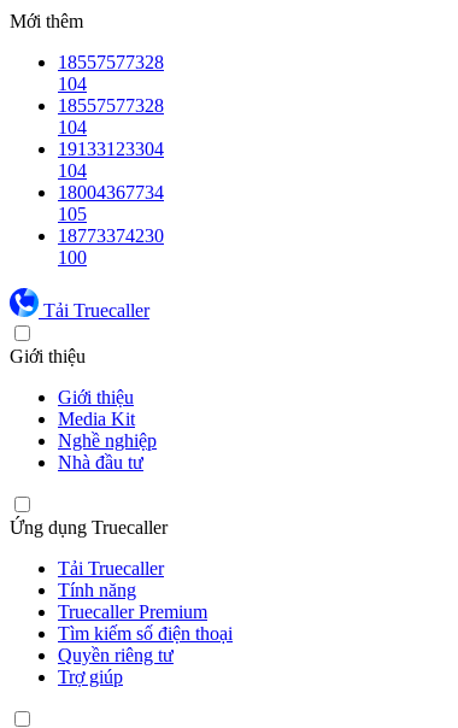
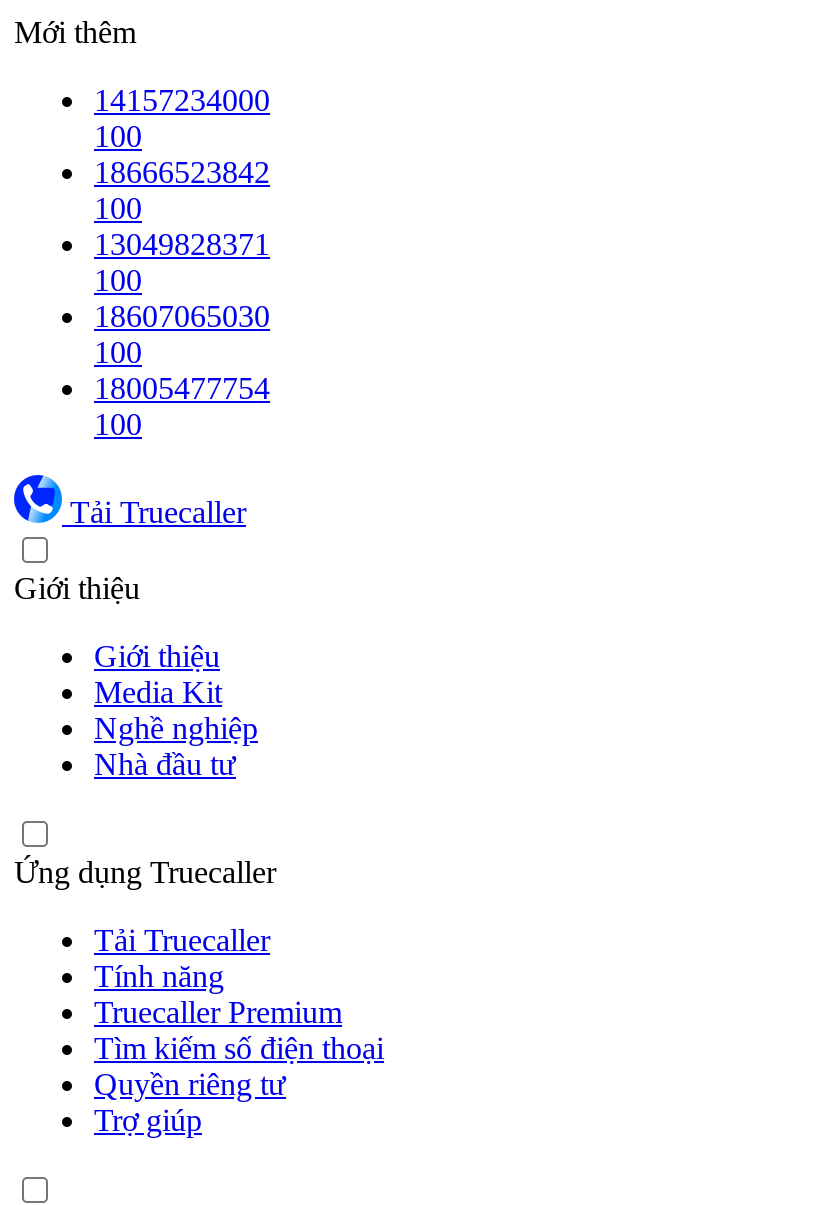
- 18557577328
+ 14157234000

- 104
+ 100

- 18557577328
+ 18666523842

- 104
+ 100

- 19133123304
+ 13049828371

- 104
+ 100

- 18004367734
+ 18607065030

- 105
+ 100

- 18773374230
+ 18005477754
